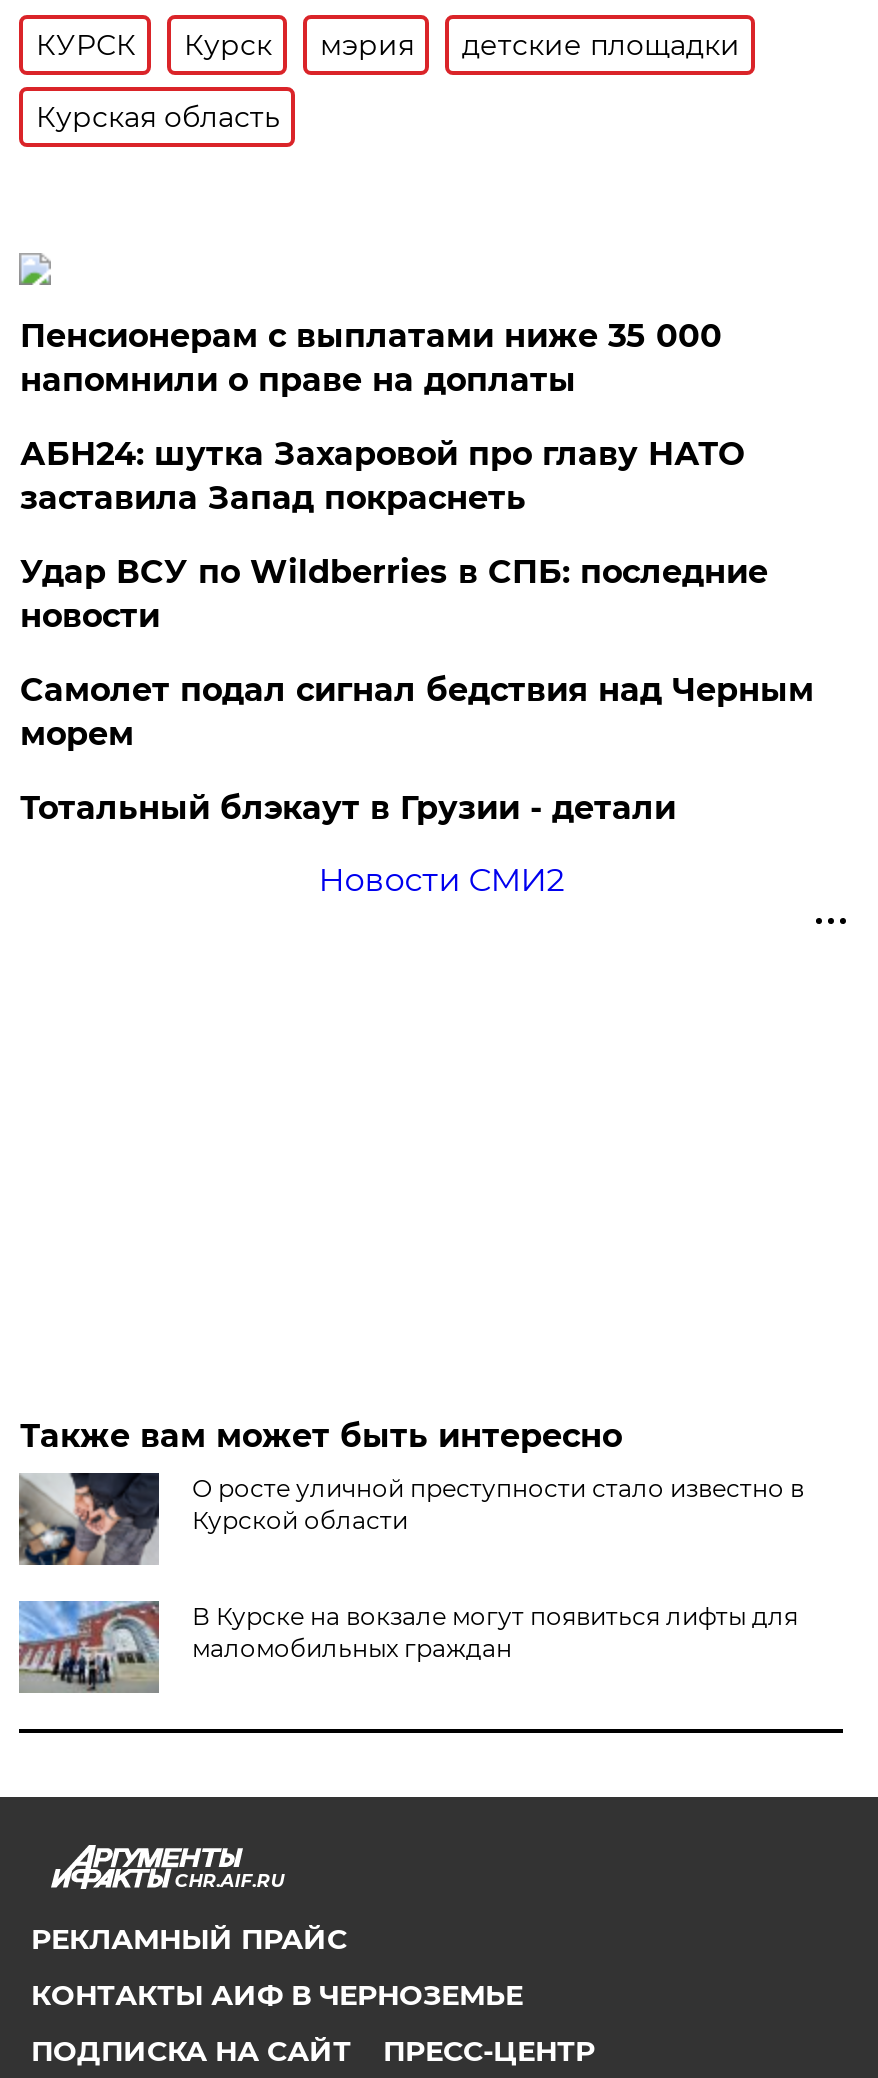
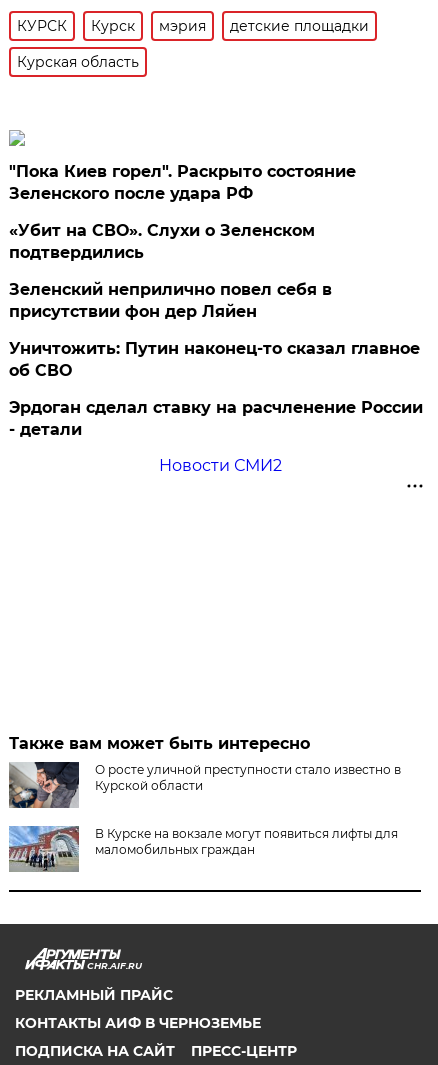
- Пенсионерам с выплатами ниже 35 000
- напомнили о праве на доплаты
+ "Пока Киев горел". Раскрыто состояние
+ Зеленского после удара РФ

- АБН24: шутка Захаровой про главу НАТО
- заставила Запад покраснеть
+ «Убит на СВО». Слухи о Зеленском
+ подтвердились

- Удар ВСУ по Wildberries в СПБ: последние
- новости
+ Зеленский неприлично повел cебя в
+ присутствии фон дер Ляйен

- Самолет подал сигнал бедствия над Черным
- морем
+ Уничтожить: Путин наконец-то сказал главное
+ об СВО

- Тотальный блэкаут в Грузии - детали
+ Эрдоган сделал ставку на расчленение России
+ - детали
